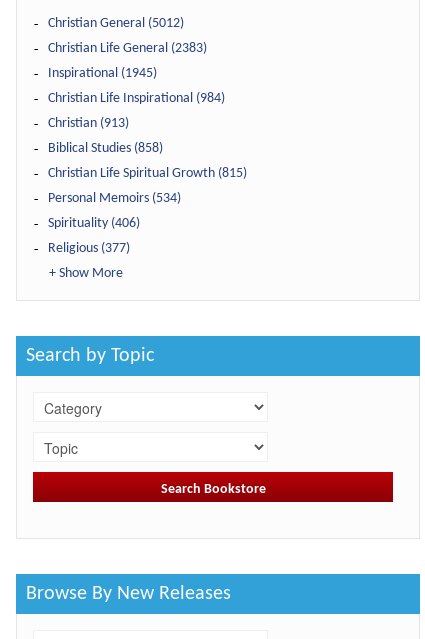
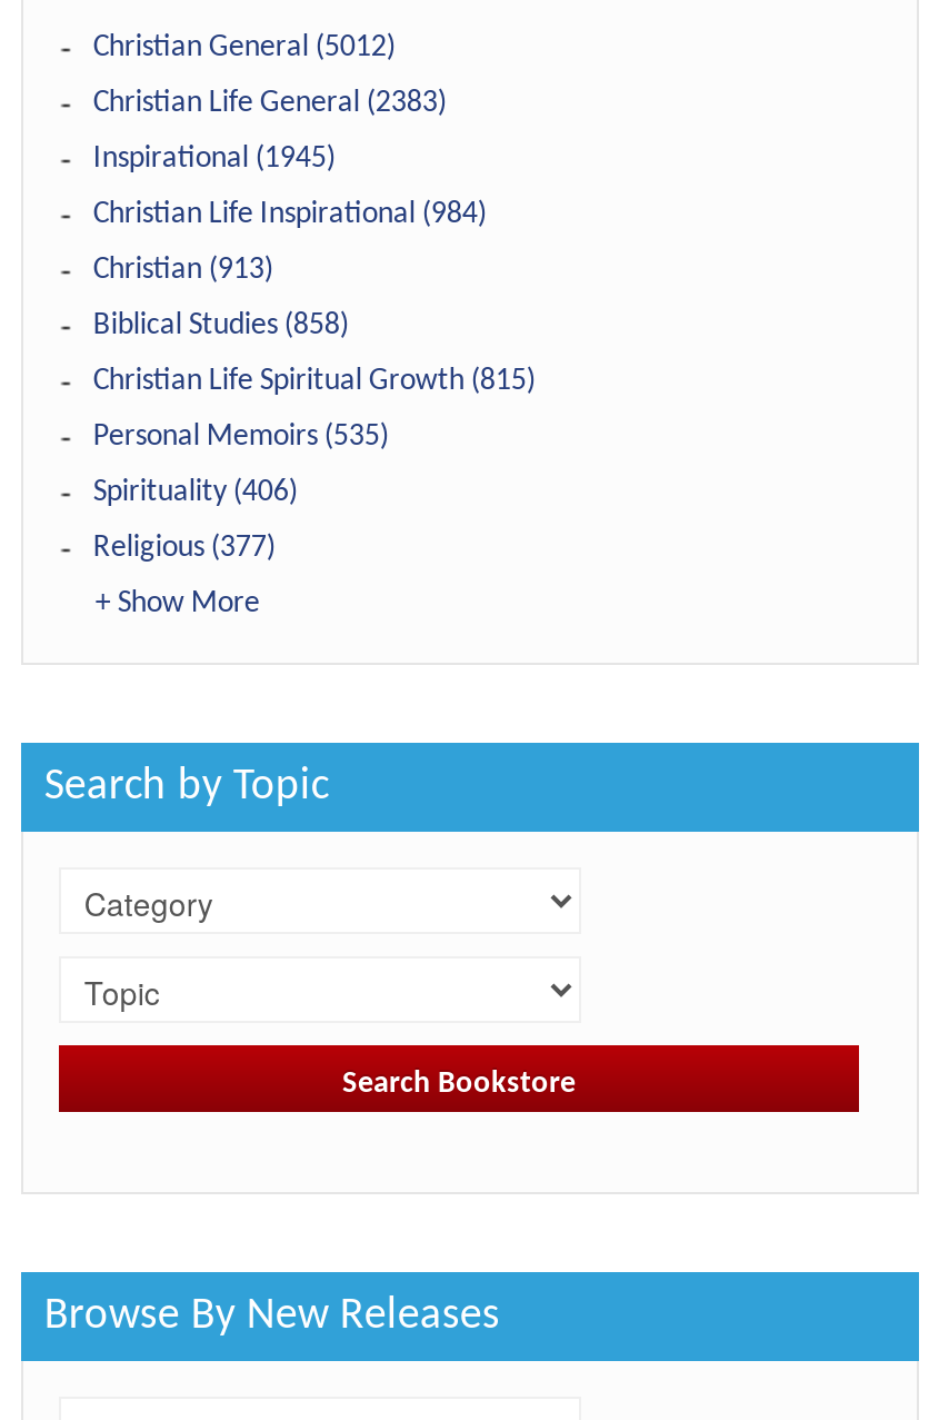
- Personal Memoirs (534)
+ Personal Memoirs (535)
